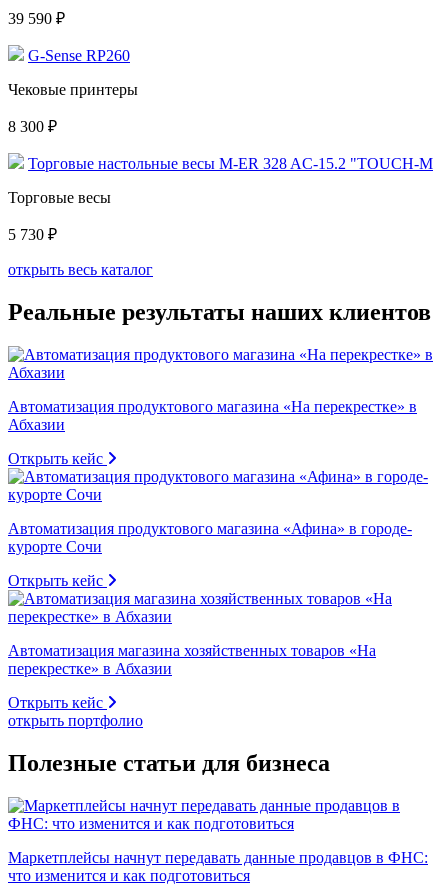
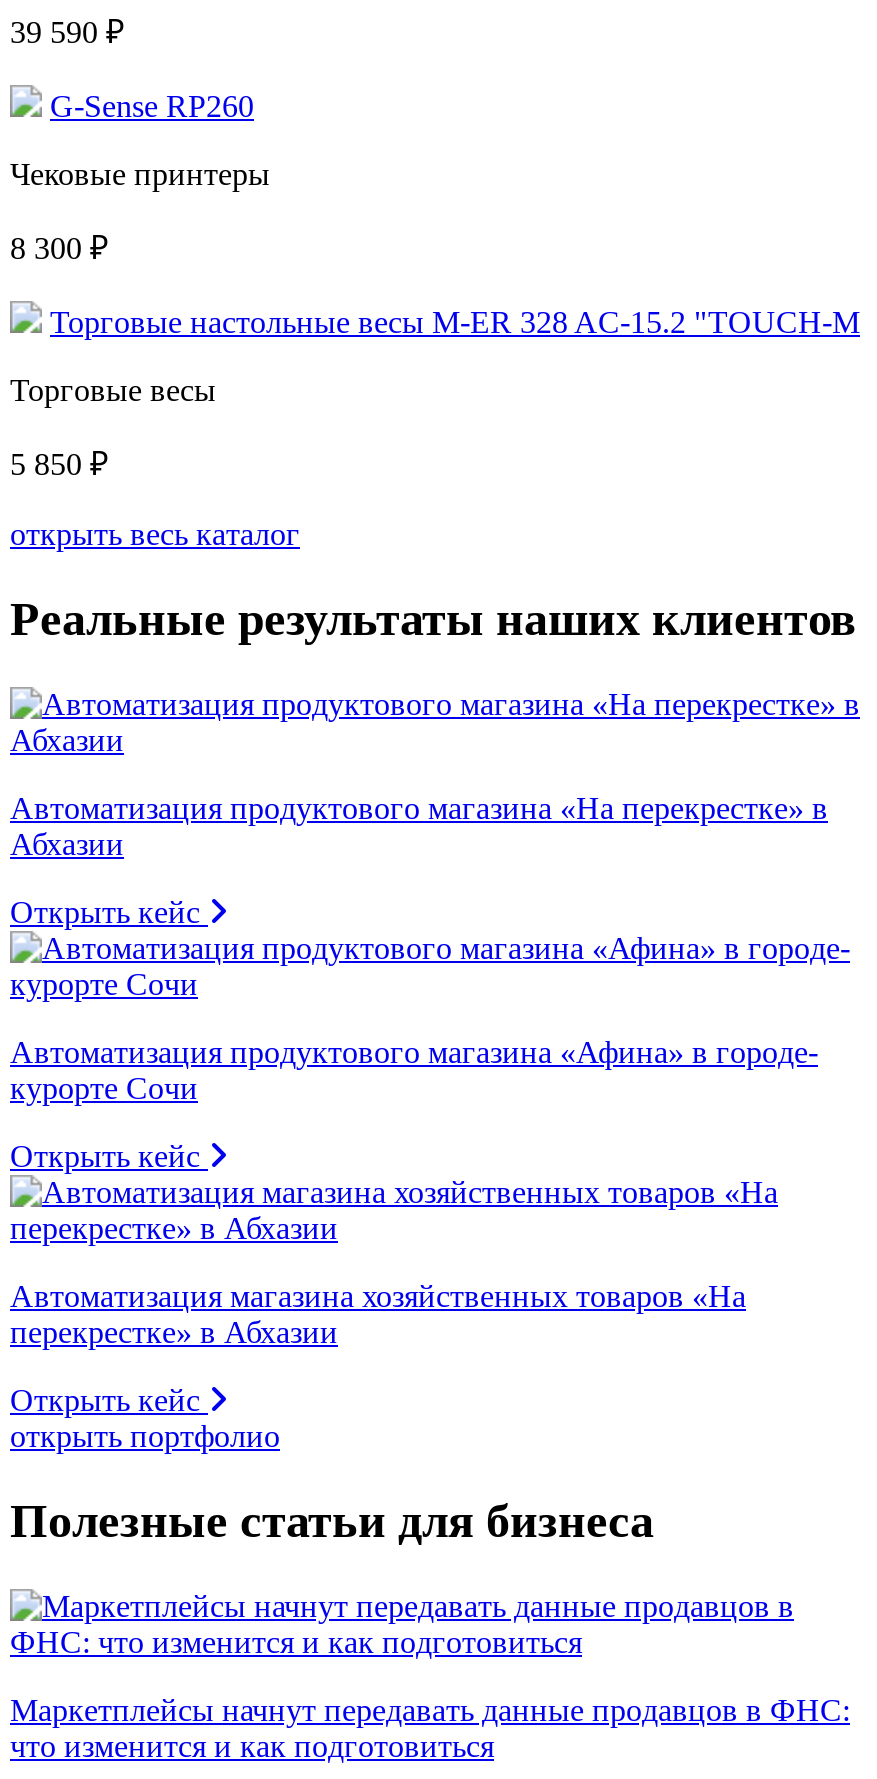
- 5 730 ₽
+ 5 850 ₽
